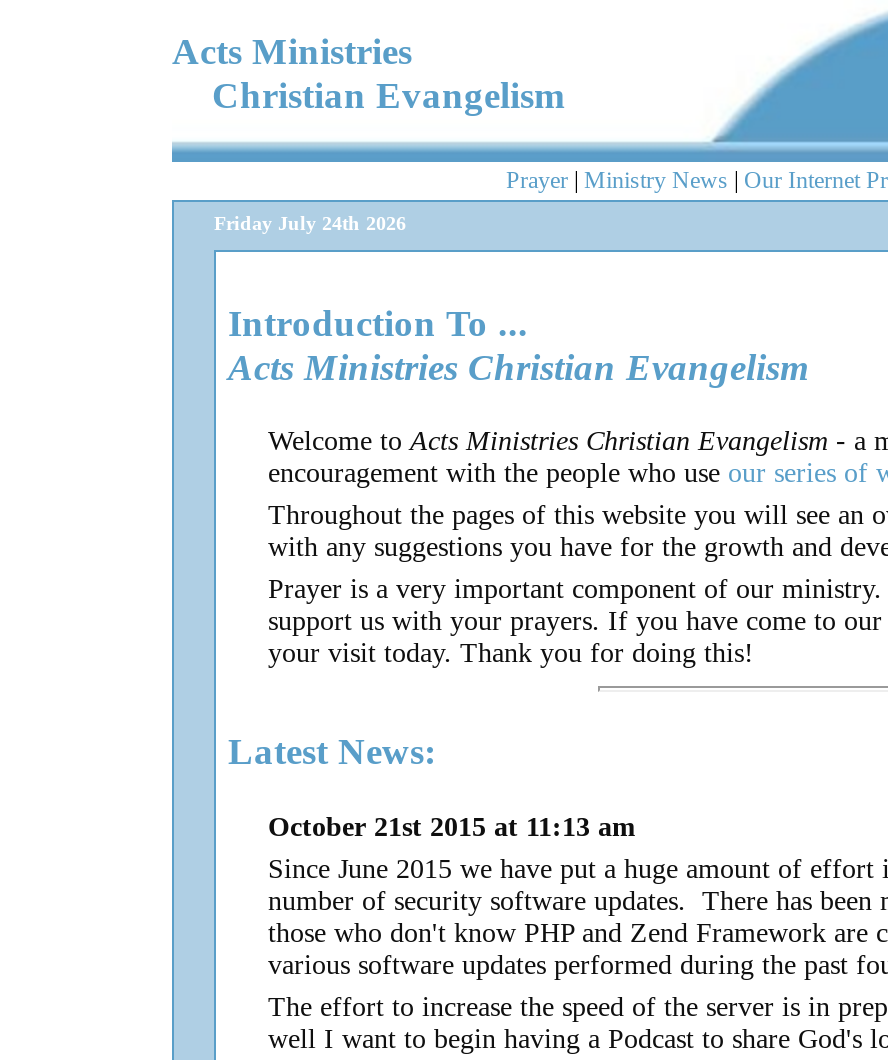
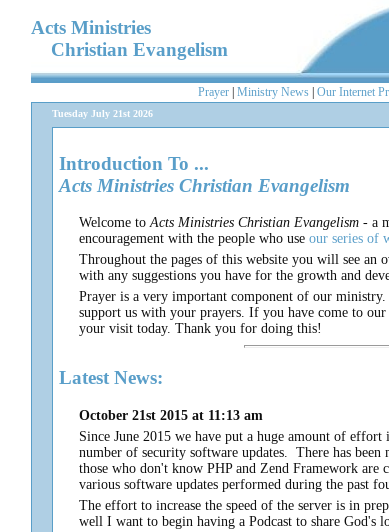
- Friday July 24th 2026
+ Tuesday July 21st 2026
